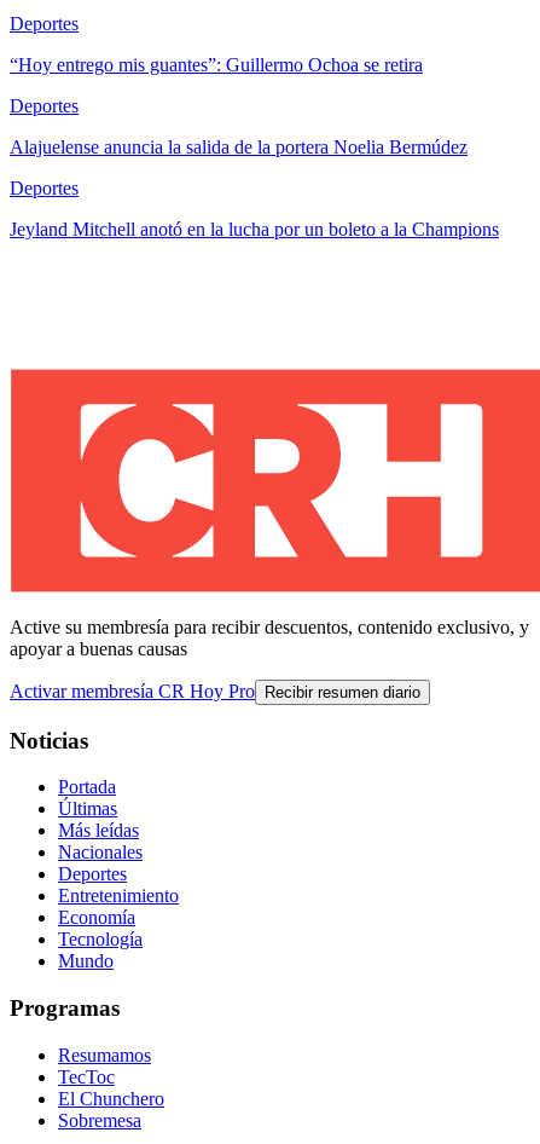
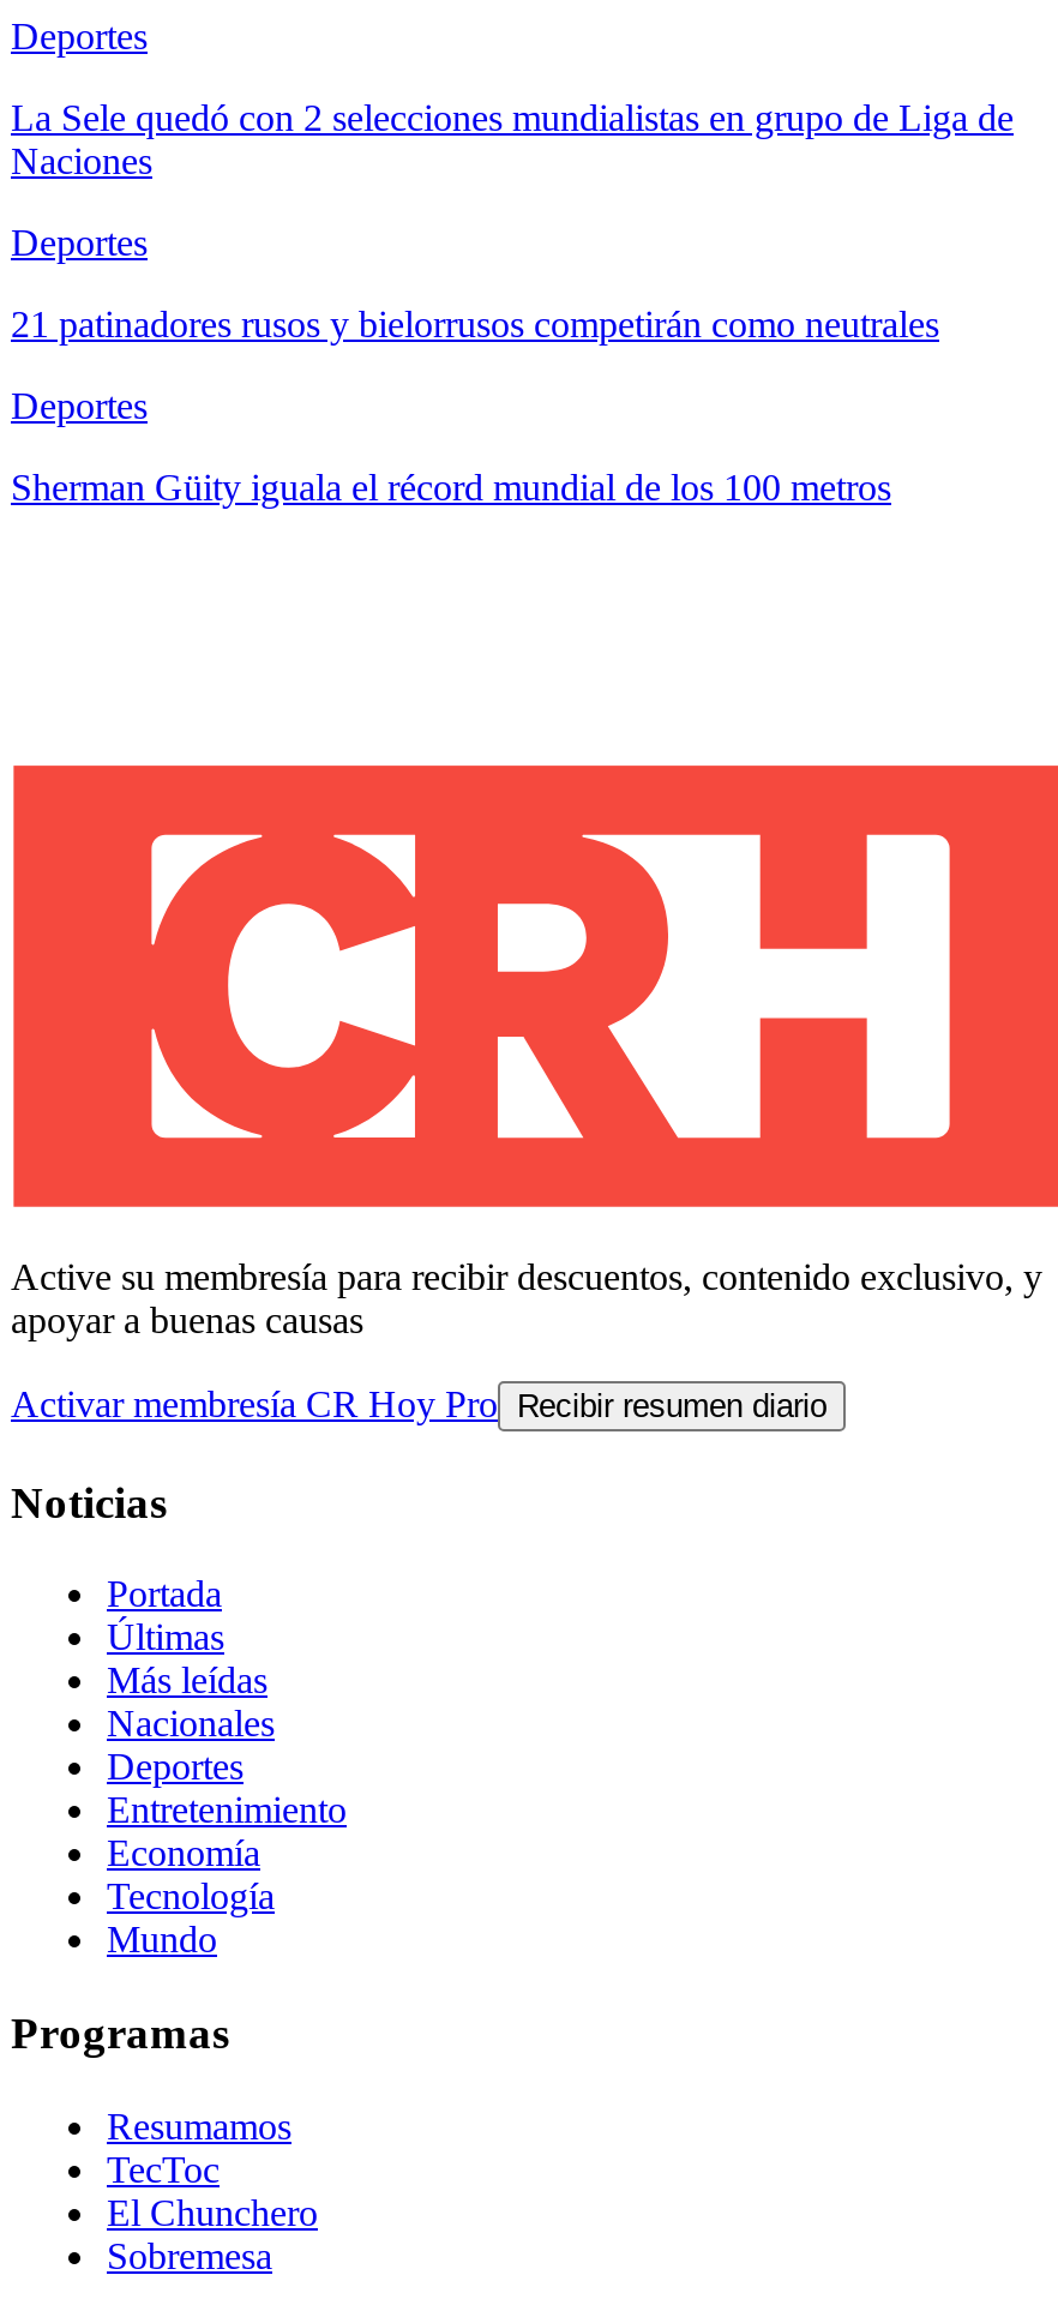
- “Hoy entrego mis guantes”: Guillermo Ochoa se retira
+ La Sele quedó con 2 selecciones mundialistas en grupo de Liga de
+ Naciones

- Alajuelense anuncia la salida de la portera Noelia Bermúdez
+ 21 patinadores rusos y bielorrusos competirán como neutrales

- Jeyland Mitchell anotó en la lucha por un boleto a la Champions
+ Sherman Güity iguala el récord mundial de los 100 metros
